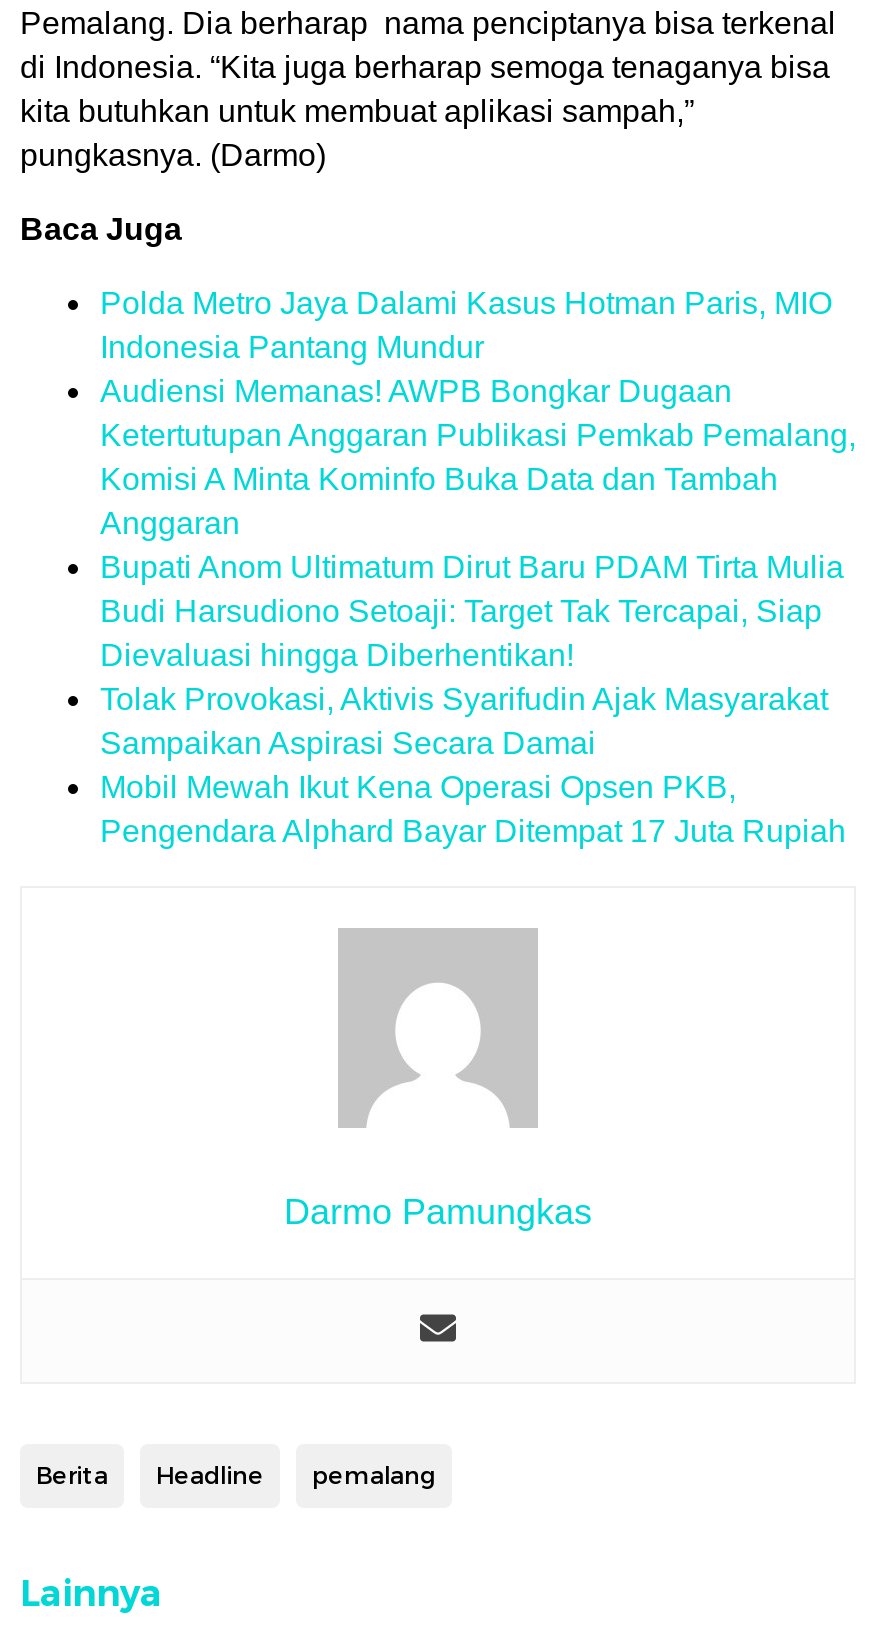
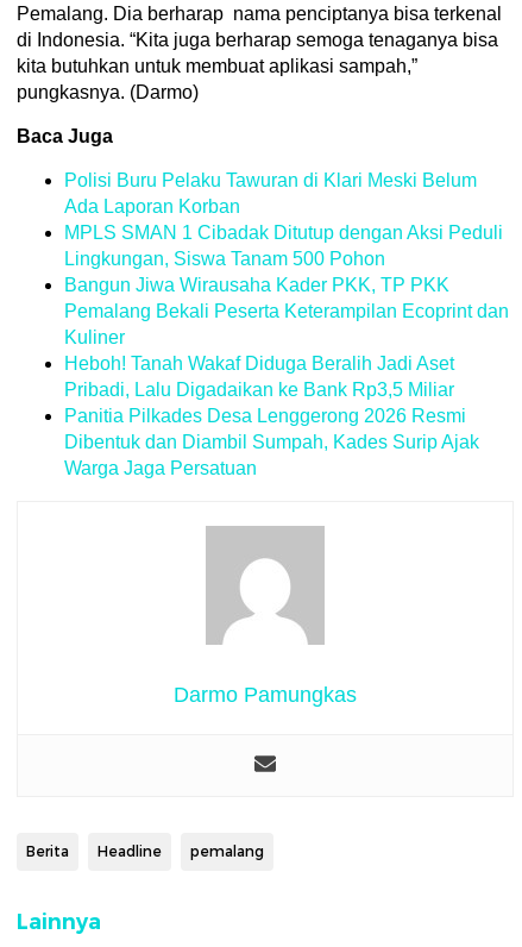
- Polda Metro Jaya Dalami Kasus Hotman Paris, MIO
- Indonesia Pantang Mundur
- Audiensi Memanas! AWPB Bongkar Dugaan
- Ketertutupan Anggaran Publikasi Pemkab Pemalang,
- Komisi A Minta Kominfo Buka Data dan Tambah
- Anggaran
- Bupati Anom Ultimatum Dirut Baru PDAM Tirta Mulia
- Budi Harsudiono Setoaji: Target Tak Tercapai, Siap
- Dievaluasi hingga Diberhentikan!
- Tolak Provokasi, Aktivis Syarifudin Ajak Masyarakat
- Sampaikan Aspirasi Secara Damai
- Mobil Mewah Ikut Kena Operasi Opsen PKB,
- Pengendara Alphard Bayar Ditempat 17 Juta Rupiah
+ Polisi Buru Pelaku Tawuran di Klari Meski Belum
+ Ada Laporan Korban
+ MPLS SMAN 1 Cibadak Ditutup dengan Aksi Peduli
+ Lingkungan, Siswa Tanam 500 Pohon
+ Bangun Jiwa Wirausaha Kader PKK, TP PKK
+ Pemalang Bekali Peserta Keterampilan Ecoprint dan
+ Kuliner
+ Heboh! Tanah Wakaf Diduga Beralih Jadi Aset
+ Pribadi, Lalu Digadaikan ke Bank Rp3,5 Miliar
+ Panitia Pilkades Desa Lenggerong 2026 Resmi
+ Dibentuk dan Diambil Sumpah, Kades Surip Ajak
+ Warga Jaga Persatuan
